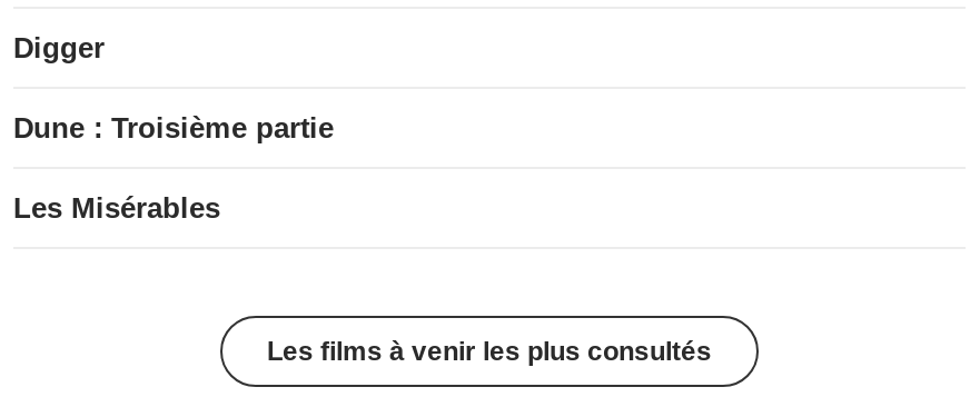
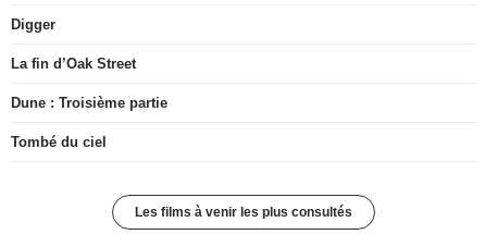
+ La fin d’Oak Street

- Les Misérables
+ Tombé du ciel
